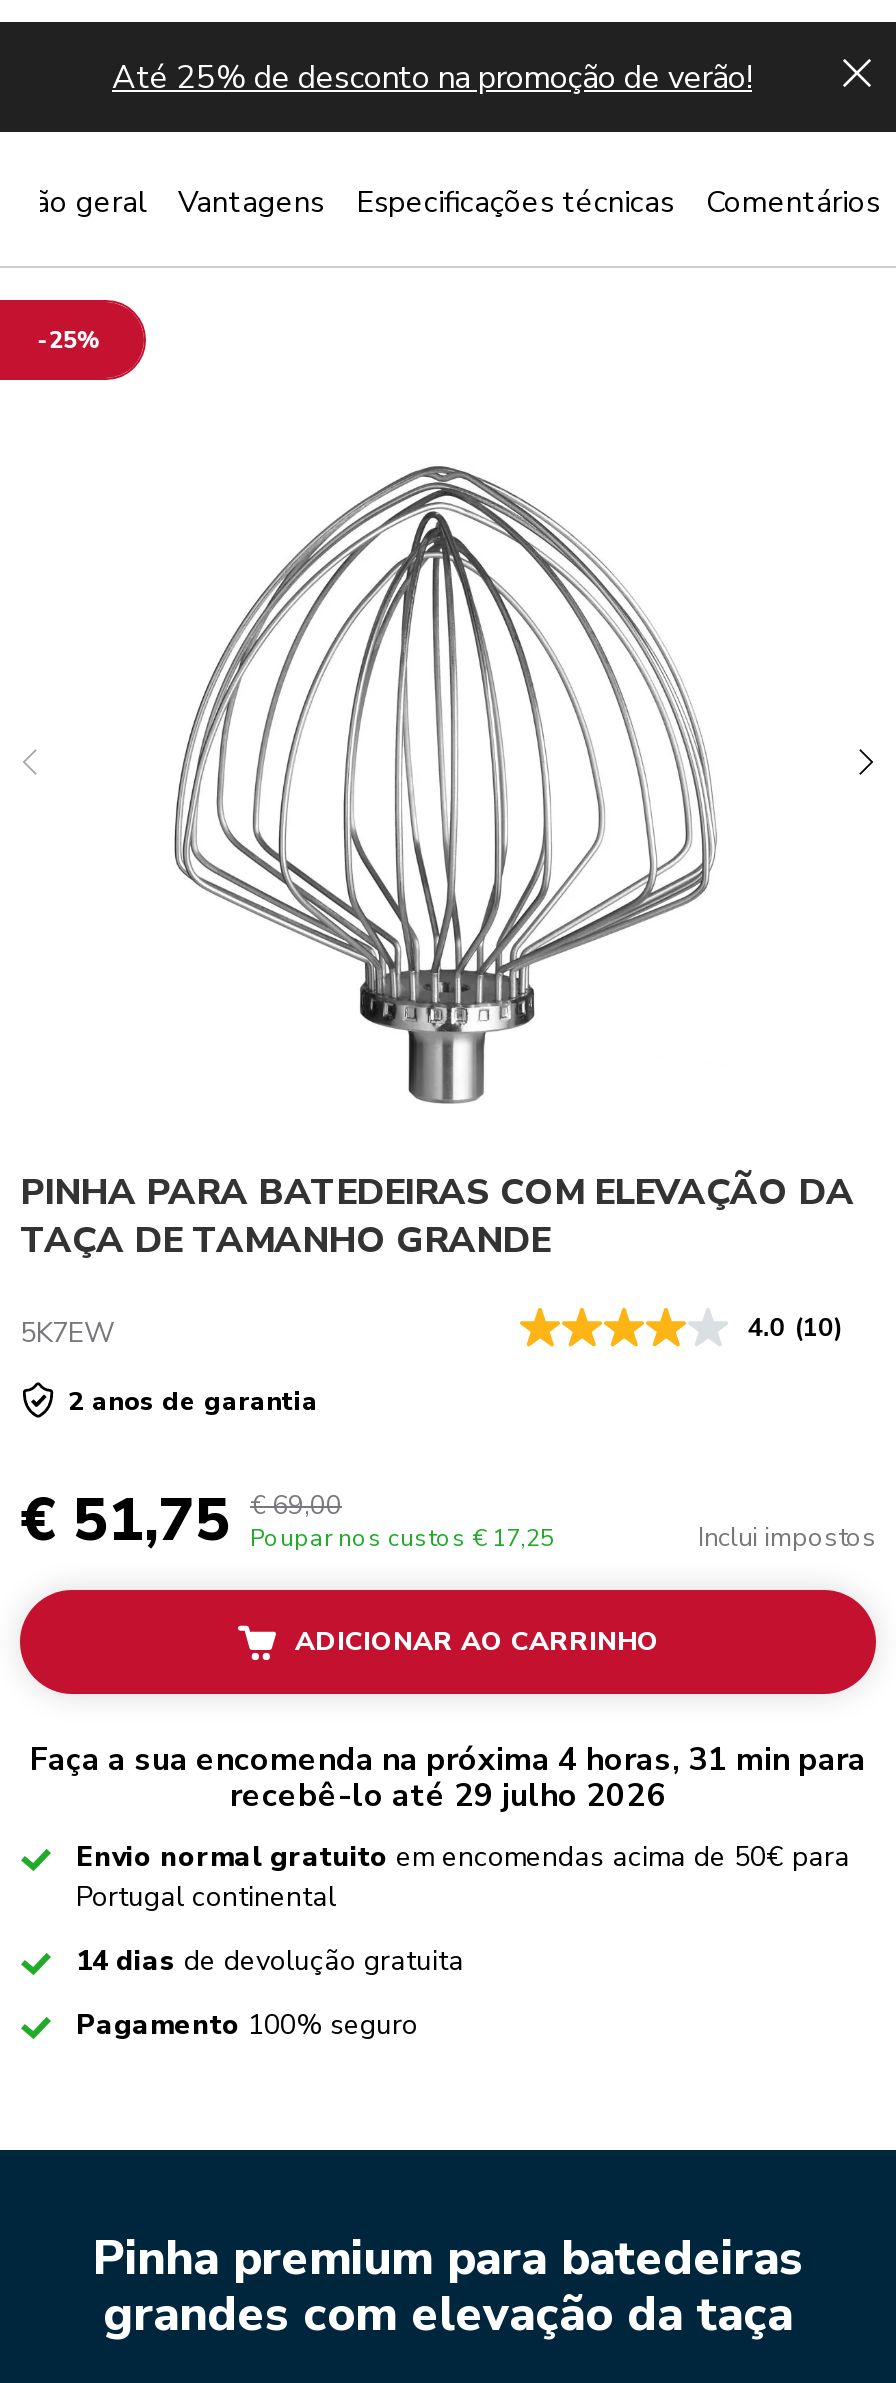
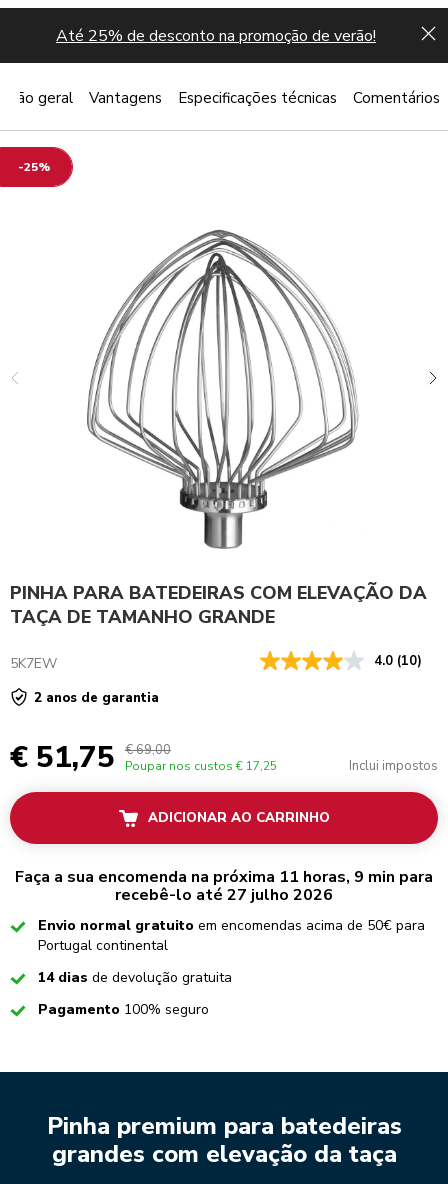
- Faça a sua encomenda na próxima 4 horas, 31 min para
+ Faça a sua encomenda na próxima 11 horas, 9 min para

- recebê-lo até 29 julho 2026
+ recebê-lo até 27 julho 2026
